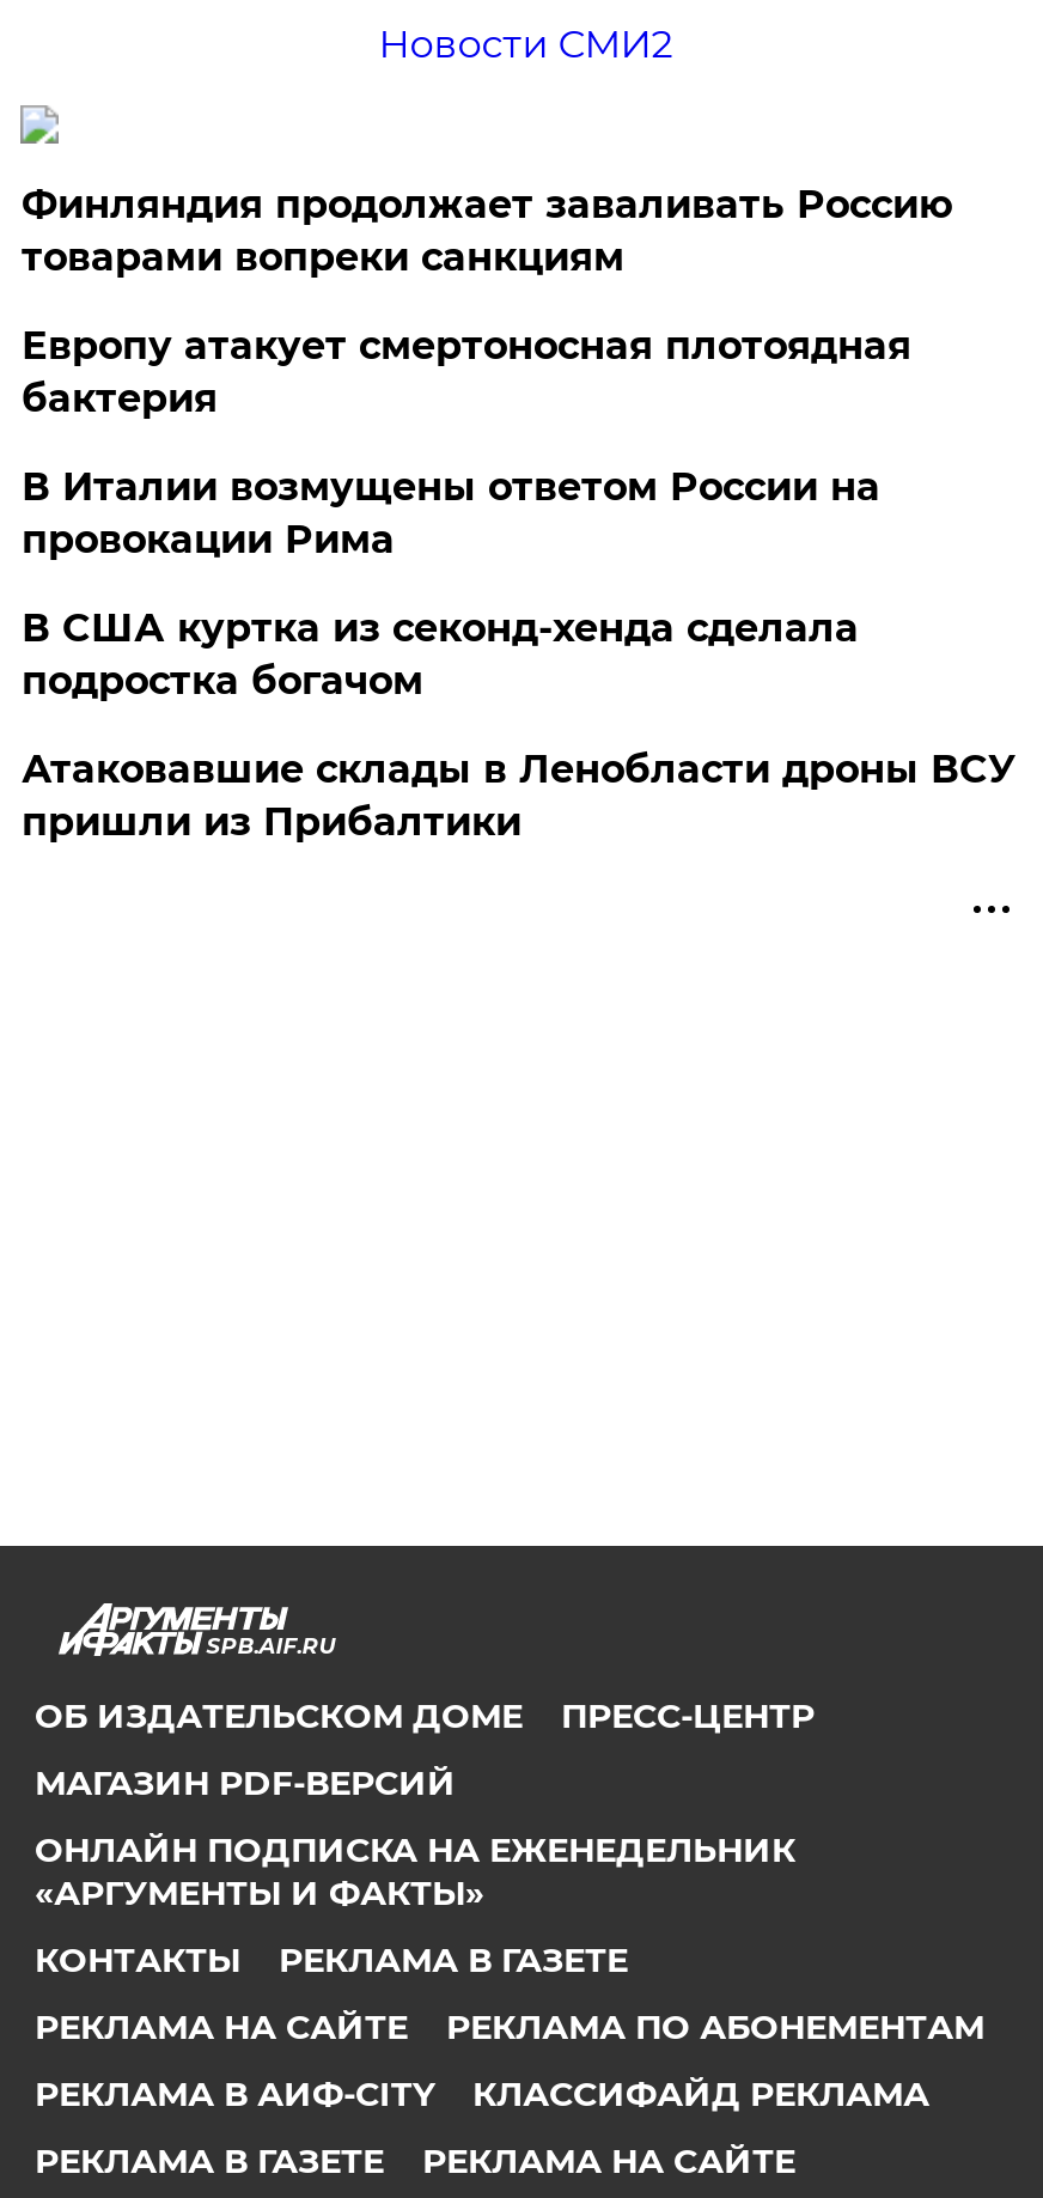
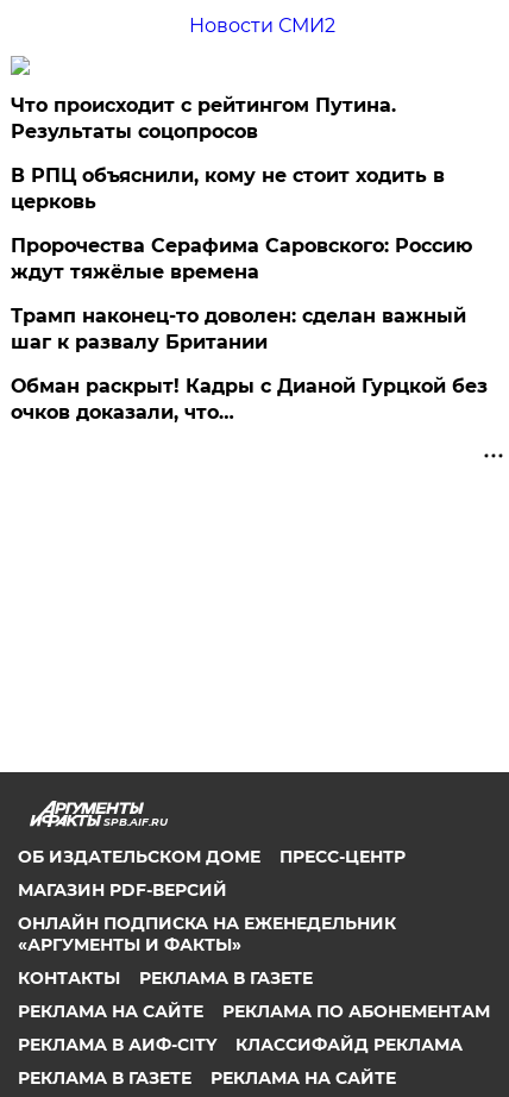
- Финляндия продолжает заваливать Россию
- товарами вопреки санкциям
+ Что происходит с рейтингом Путина.
+ Результаты соцопросов

- Европу атакует смертоносная плотоядная
- бактерия
+ В РПЦ объяснили, кому не стоит ходить в
+ церковь

- В Италии возмущены ответом России на
- провокации Рима
+ Пророчества Серафима Саровского: Россию
+ ждут тяжёлые времена

- В США куртка из секонд-хенда сделала
- подростка богачом
+ Трамп наконец-то доволен: сделан важный
+ шаг к развалу Британии

- Атаковавшие склады в Ленобласти дроны ВСУ
- пришли из Прибалтики
+ Обман раскрыт! Кадры с Дианой Гурцкой без
+ очков доказали, что…
